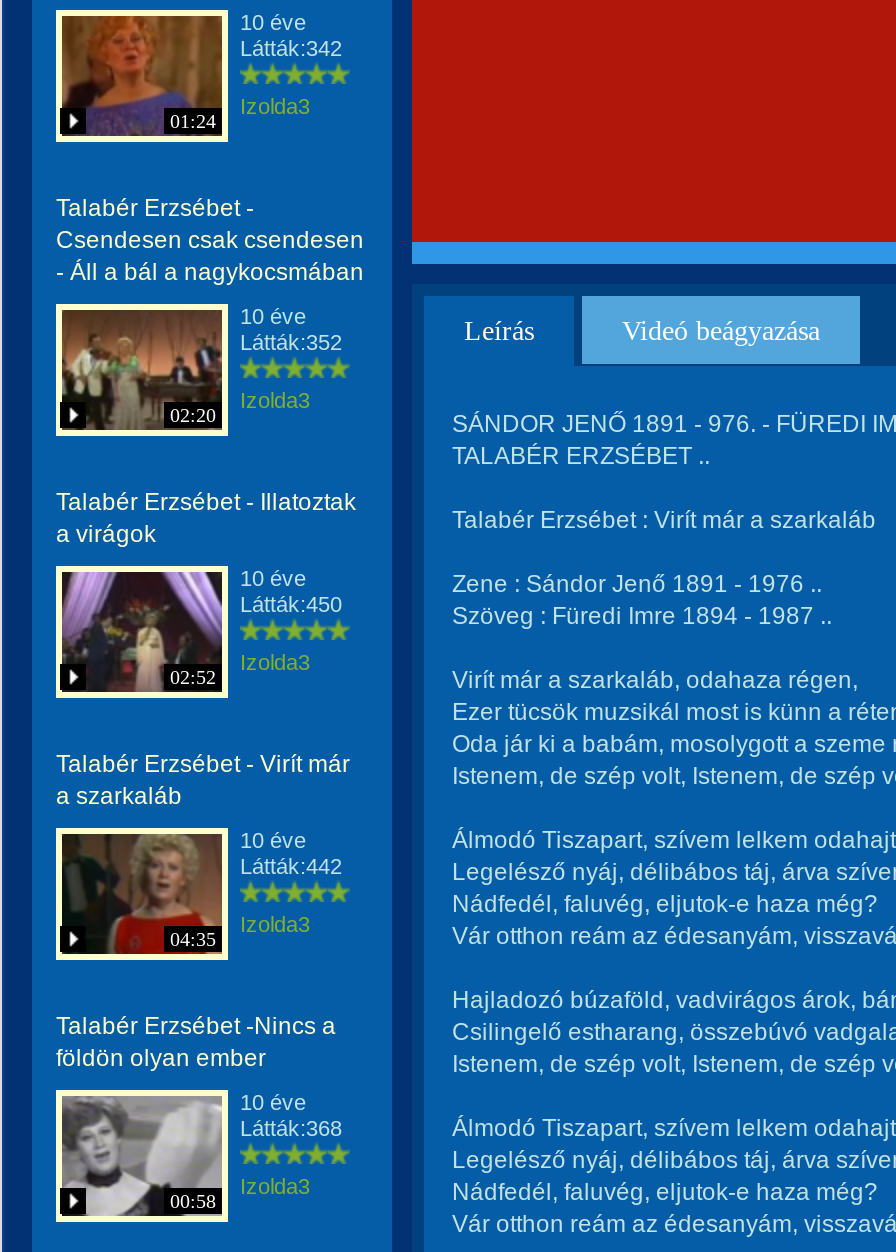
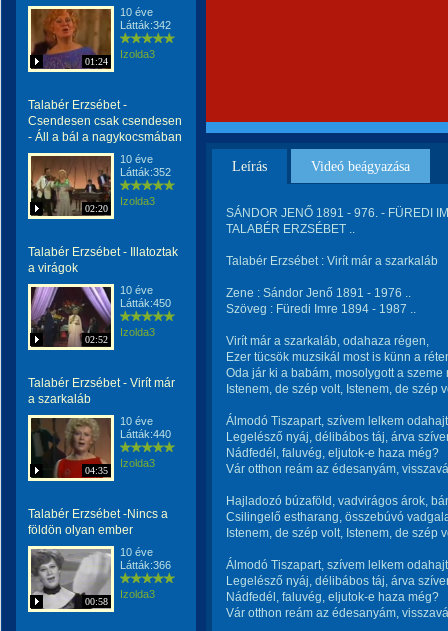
- Látták:442
+ Látták:440

- Látták:368
+ Látták:366
